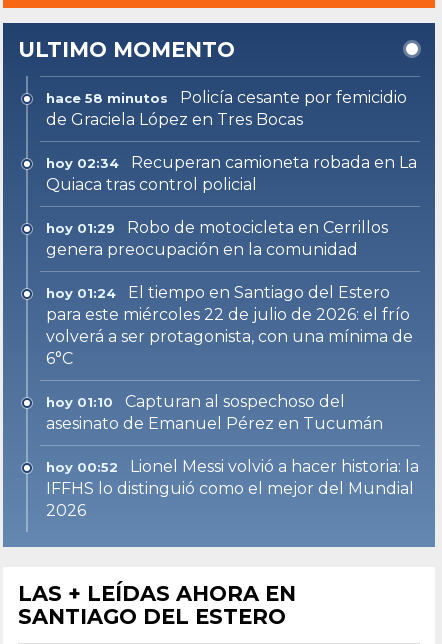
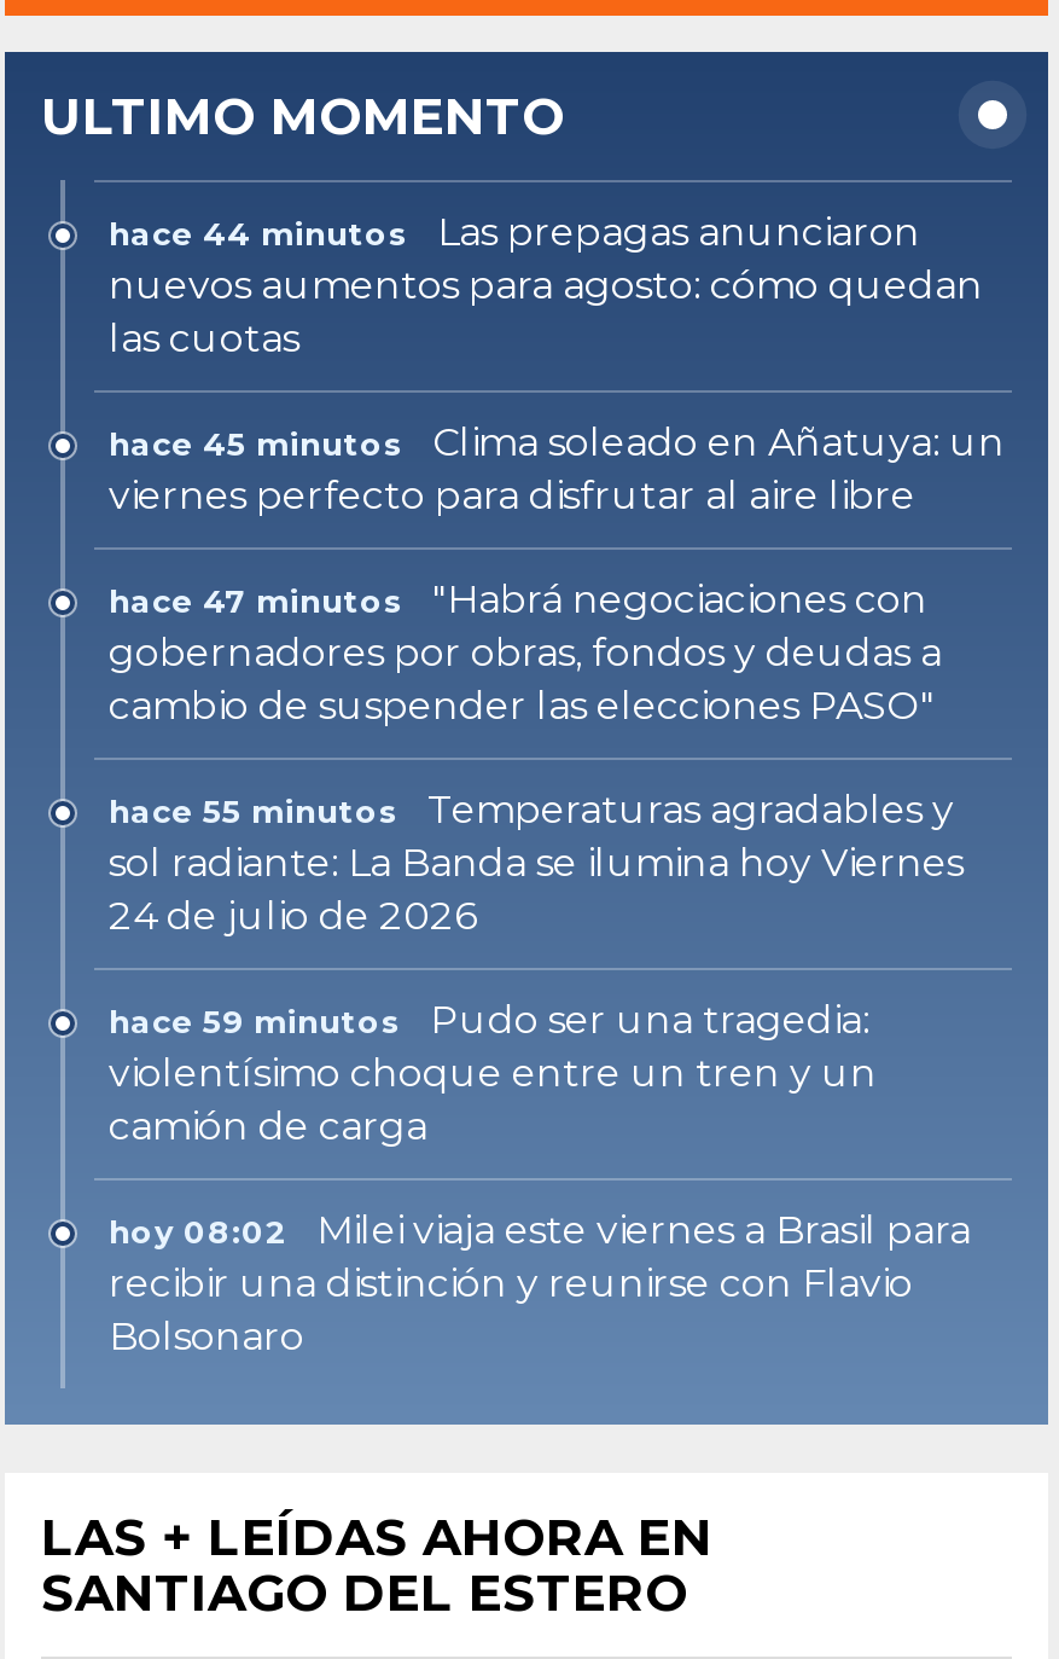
- hace 58 minutos
- Policía cesante por femicidio
- de Graciela López en Tres Bocas
+ hace 44 minutos
+ Las prepagas anunciaron
+ nuevos aumentos para agosto: cómo quedan
+ las cuotas

- hoy 02:34
- Recuperan camioneta robada en La
- Quiaca tras control policial
+ hace 45 minutos
+ Clima soleado en Añatuya: un
+ viernes perfecto para disfrutar al aire libre

- hoy 01:29
- Robo de motocicleta en Cerrillos
- genera preocupación en la comunidad
+ hace 47 minutos
+ "Habrá negociaciones con
+ gobernadores por obras, fondos y deudas a
+ cambio de suspender las elecciones PASO"

- hoy 01:24
- El tiempo en Santiago del Estero
- para este miércoles 22 de julio de 2026: el frío
- volverá a ser protagonista, con una mínima de
- 6°C
+ hace 55 minutos
+ Temperaturas agradables y
+ sol radiante: La Banda se ilumina hoy Viernes
+ 24 de julio de 2026

- hoy 01:10
- Capturan al sospechoso del
- asesinato de Emanuel Pérez en Tucumán
+ hace 59 minutos
+ Pudo ser una tragedia:
+ violentísimo choque entre un tren y un
+ camión de carga

- hoy 00:52
- Lionel Messi volvió a hacer historia: la
- IFFHS lo distinguió como el mejor del Mundial
- 2026
+ hoy 08:02
+ Milei viaja este viernes a Brasil para
+ recibir una distinción y reunirse con Flavio
+ Bolsonaro
